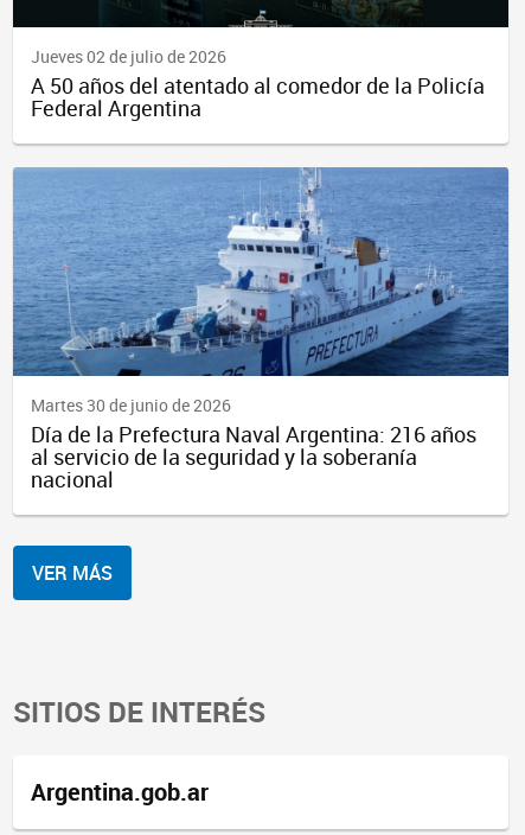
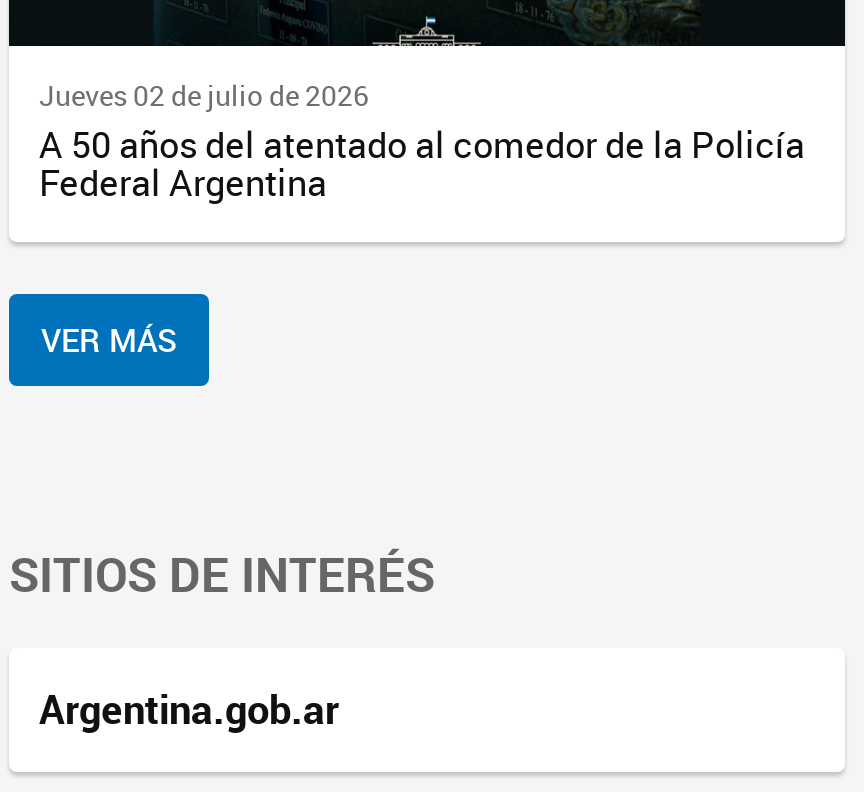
- [image]
- Martes 30 de junio de 2026
- Día de la Prefectura Naval Argentina: 216 años
- al servicio de la seguridad y la soberanía
- nacional
